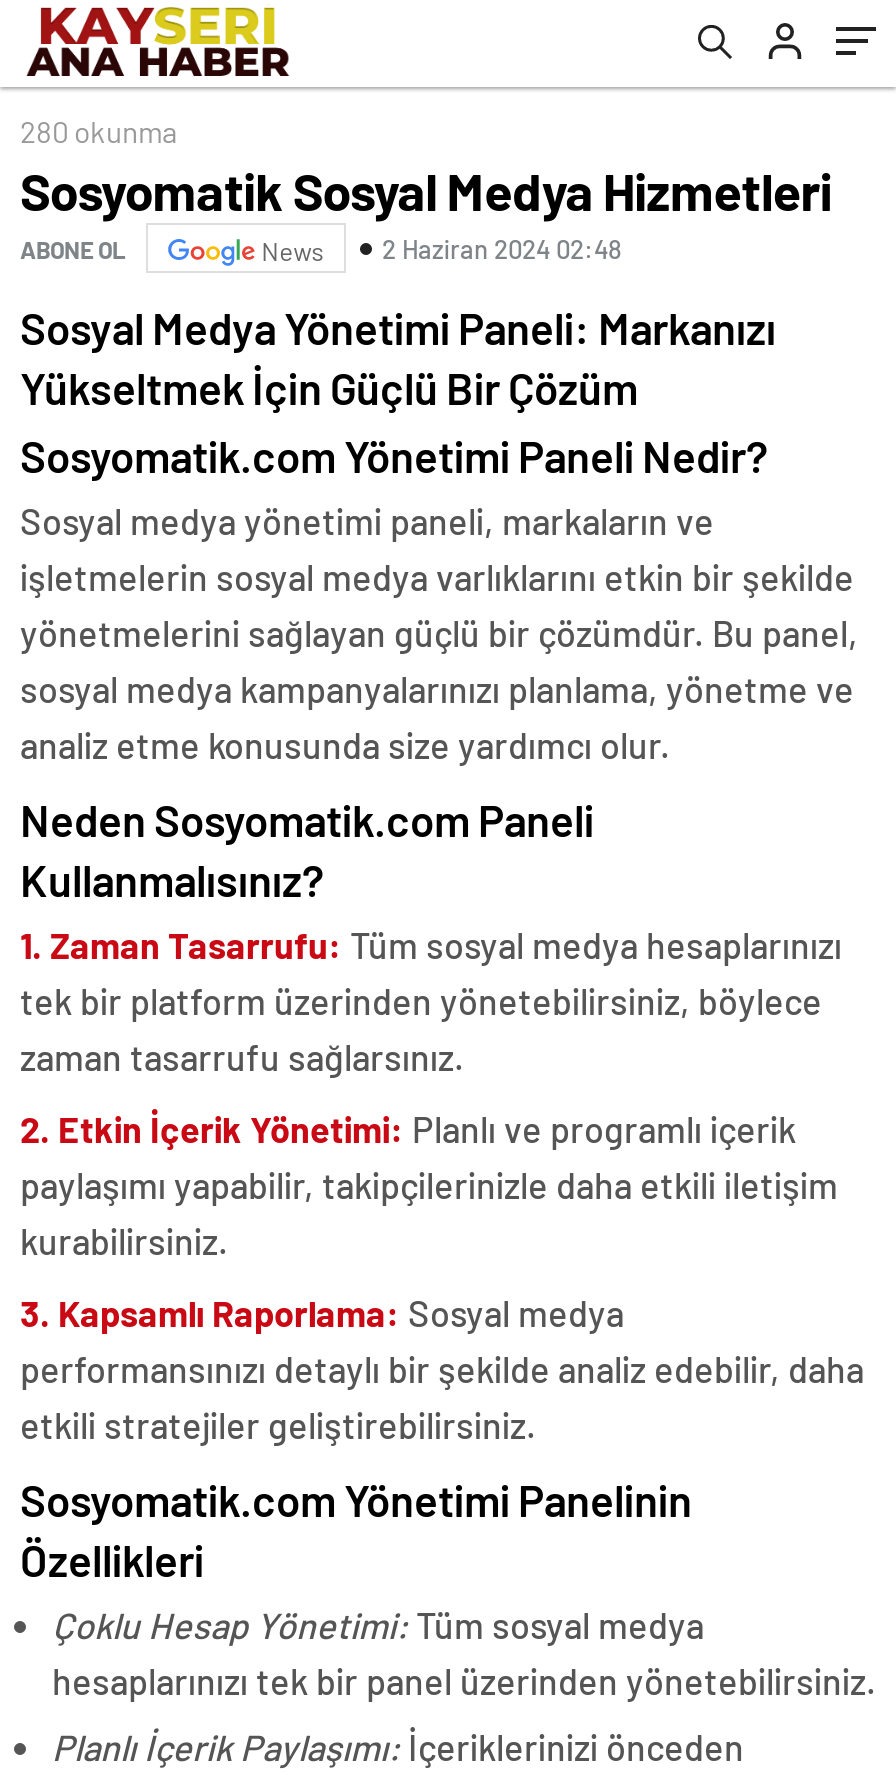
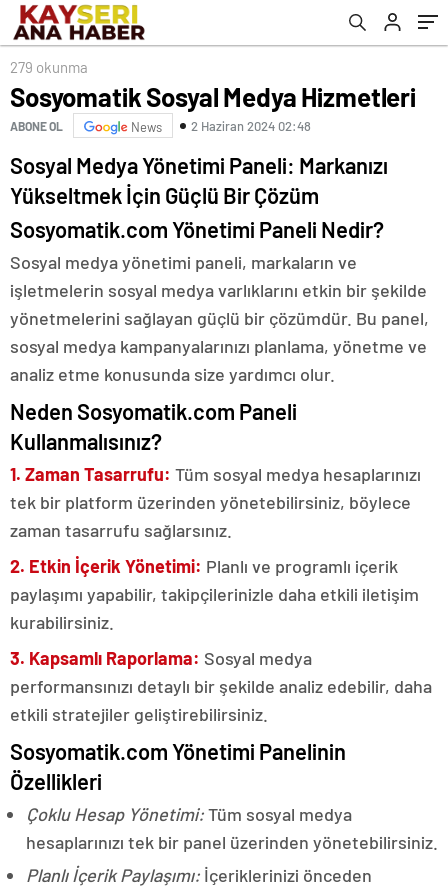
- 280 okunma
+ 279 okunma
